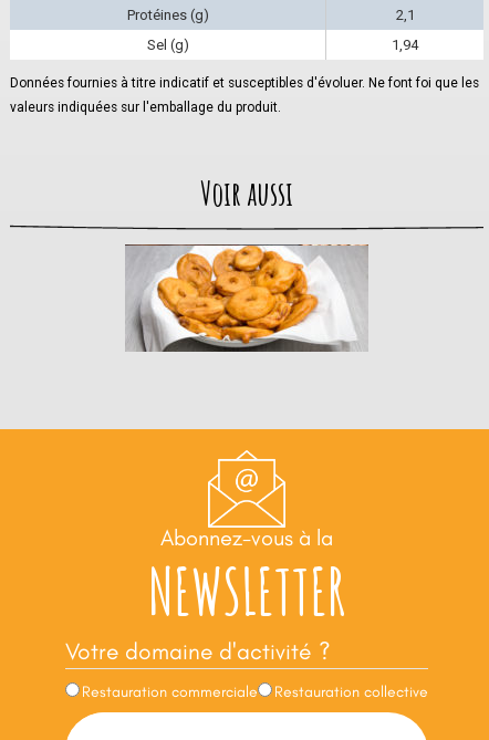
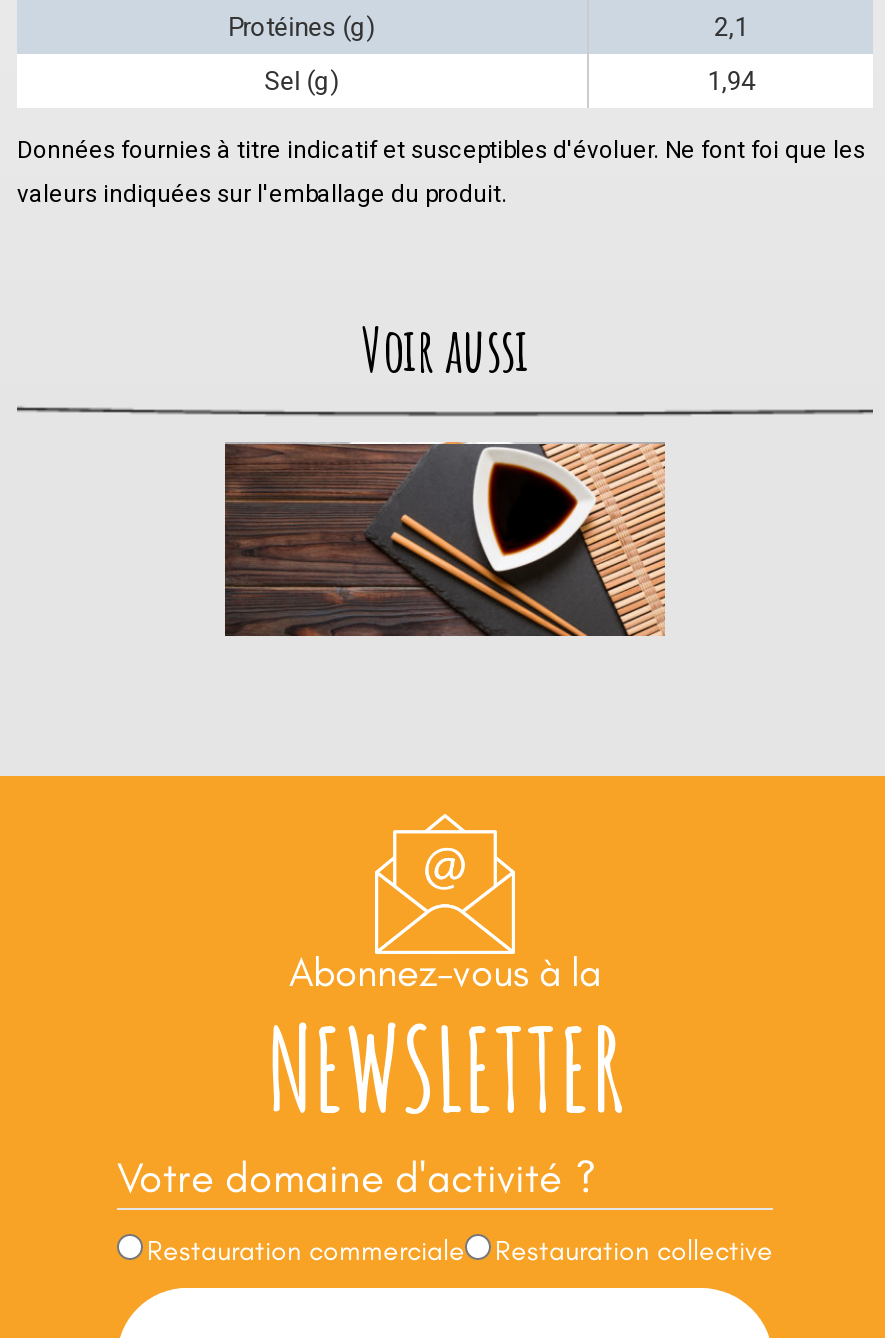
- [image]
+ [image]
